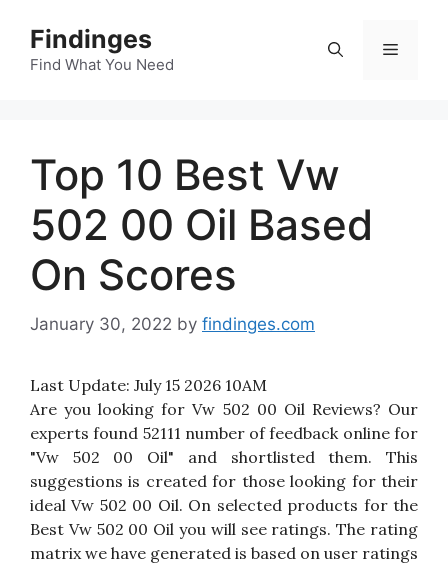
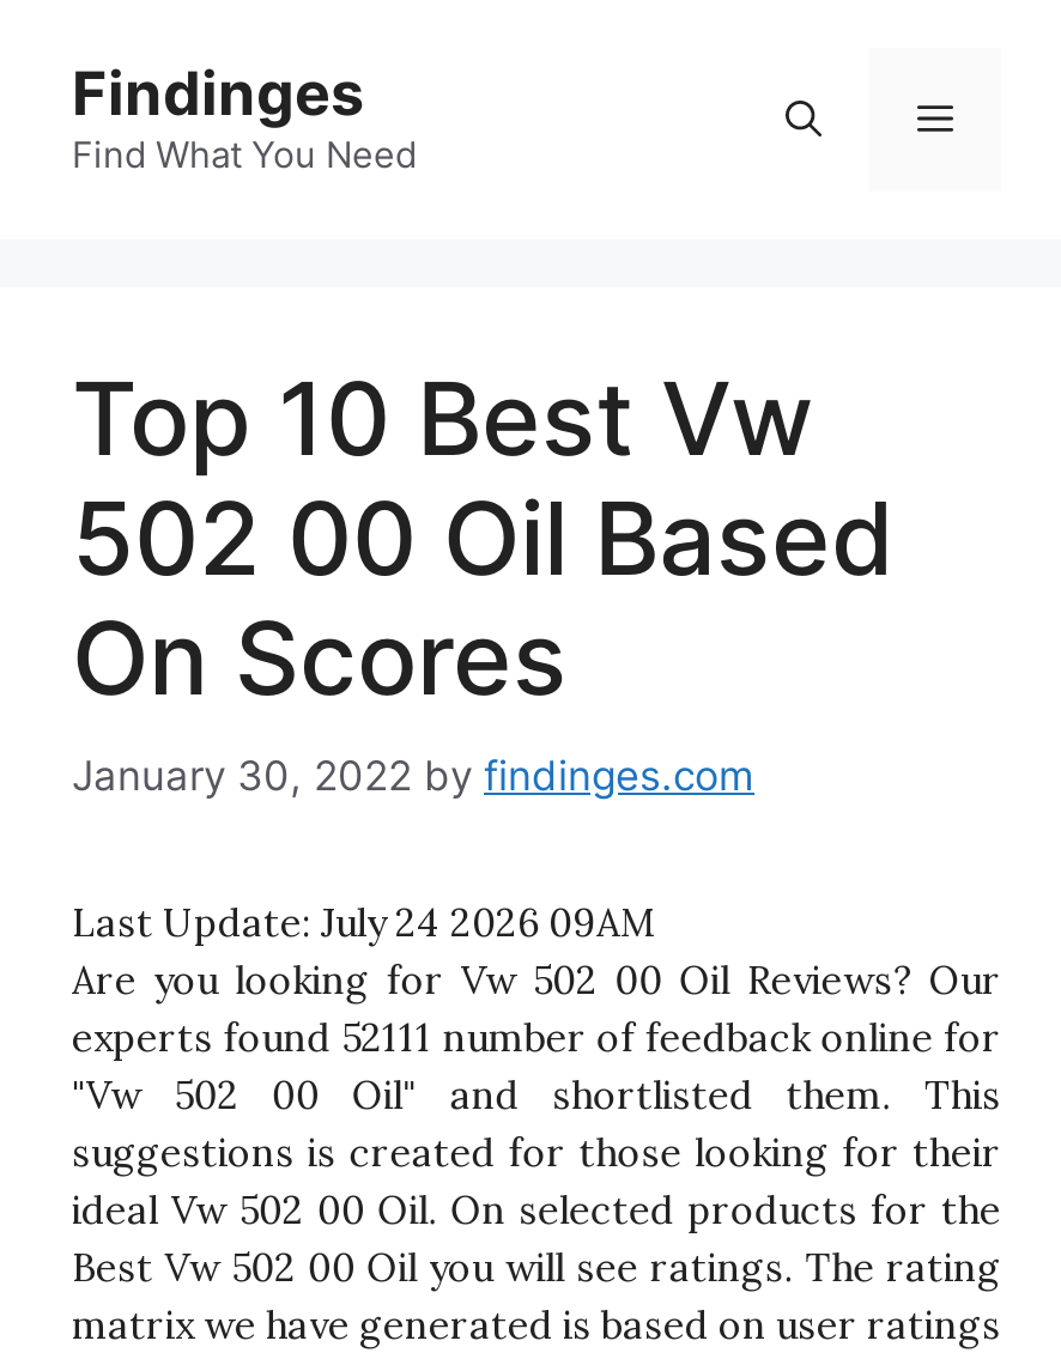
- Last Update: July 15 2026 10AM
+ Last Update: July 24 2026 09AM
